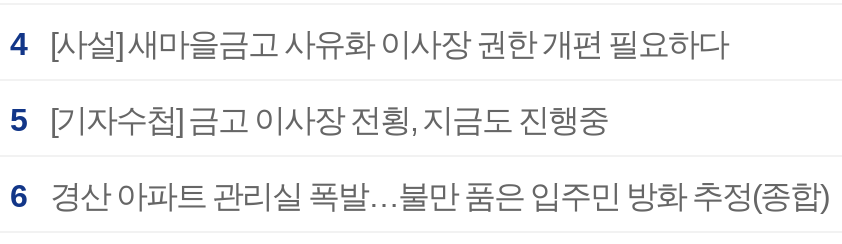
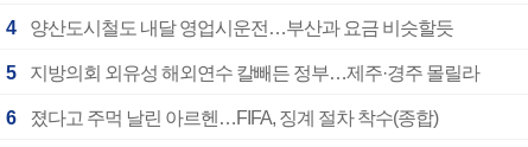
- [사설] 새마을금고 사유화 이사장 권한 개편 필요하다
+ 양산도시철도 내달 영업시운전…부산과 요금 비슷할듯

- [기자수첩] 금고 이사장 전횡, 지금도 진행중
+ 지방의회 외유성 해외연수 칼빼든 정부…제주·경주 몰릴라

- 경산 아파트 관리실 폭발…불만 품은 입주민 방화 추정(종합)
+ 졌다고 주먹 날린 아르헨…FIFA, 징계 절차 착수(종합)
